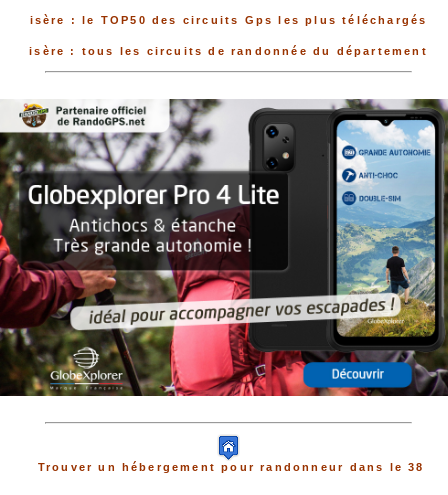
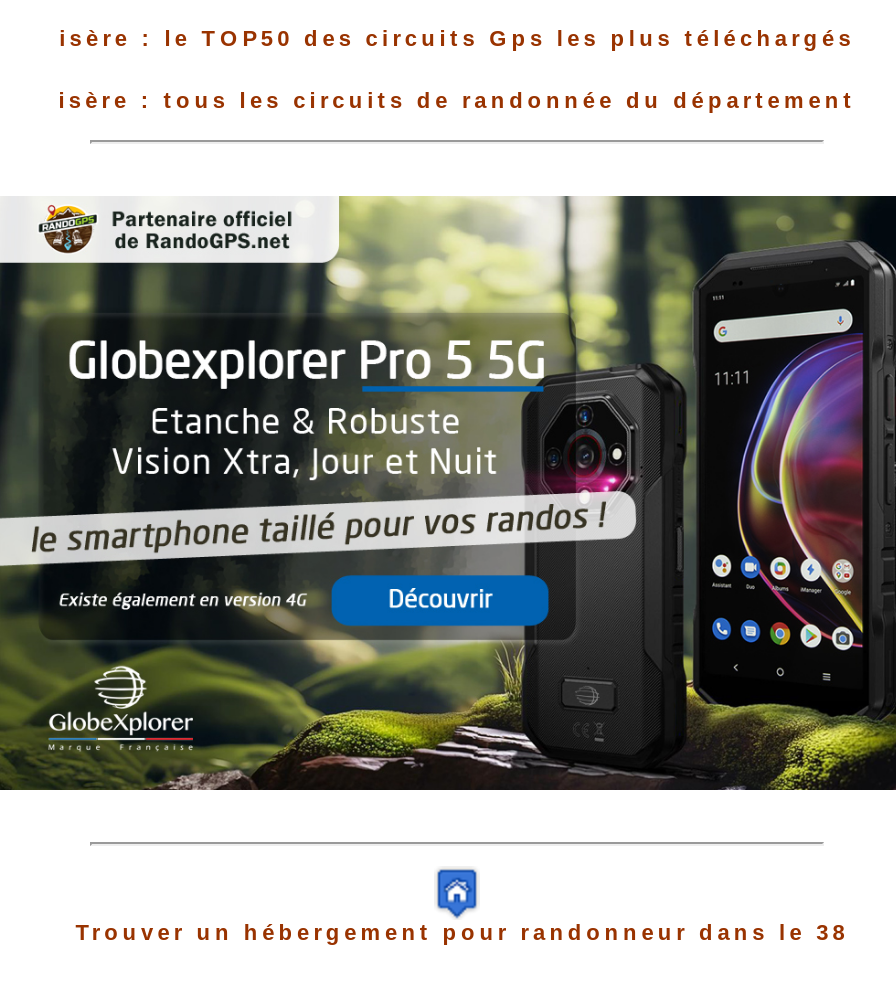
- [image]
+ [image]
